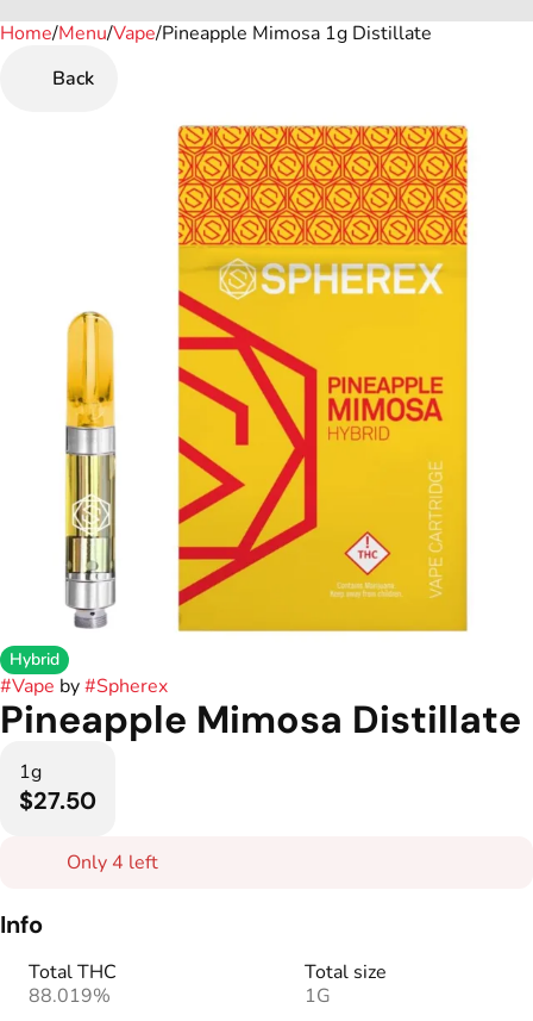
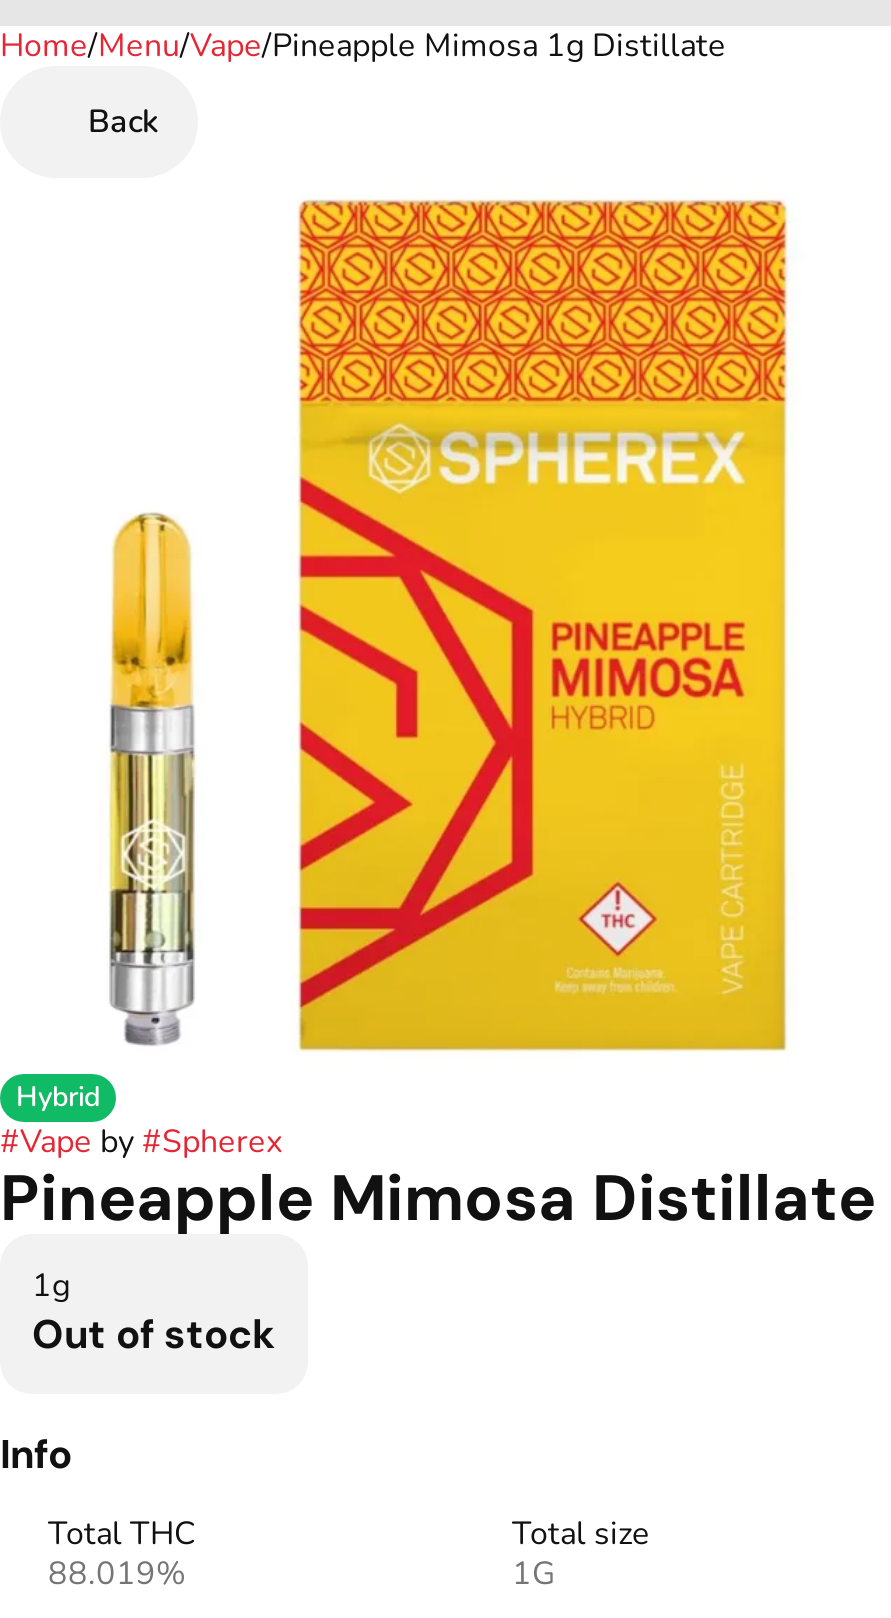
- $27.50
- Only 4 left
+ Out of stock
